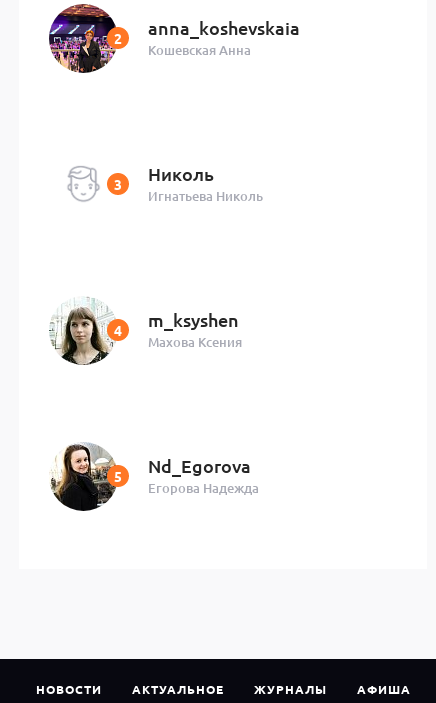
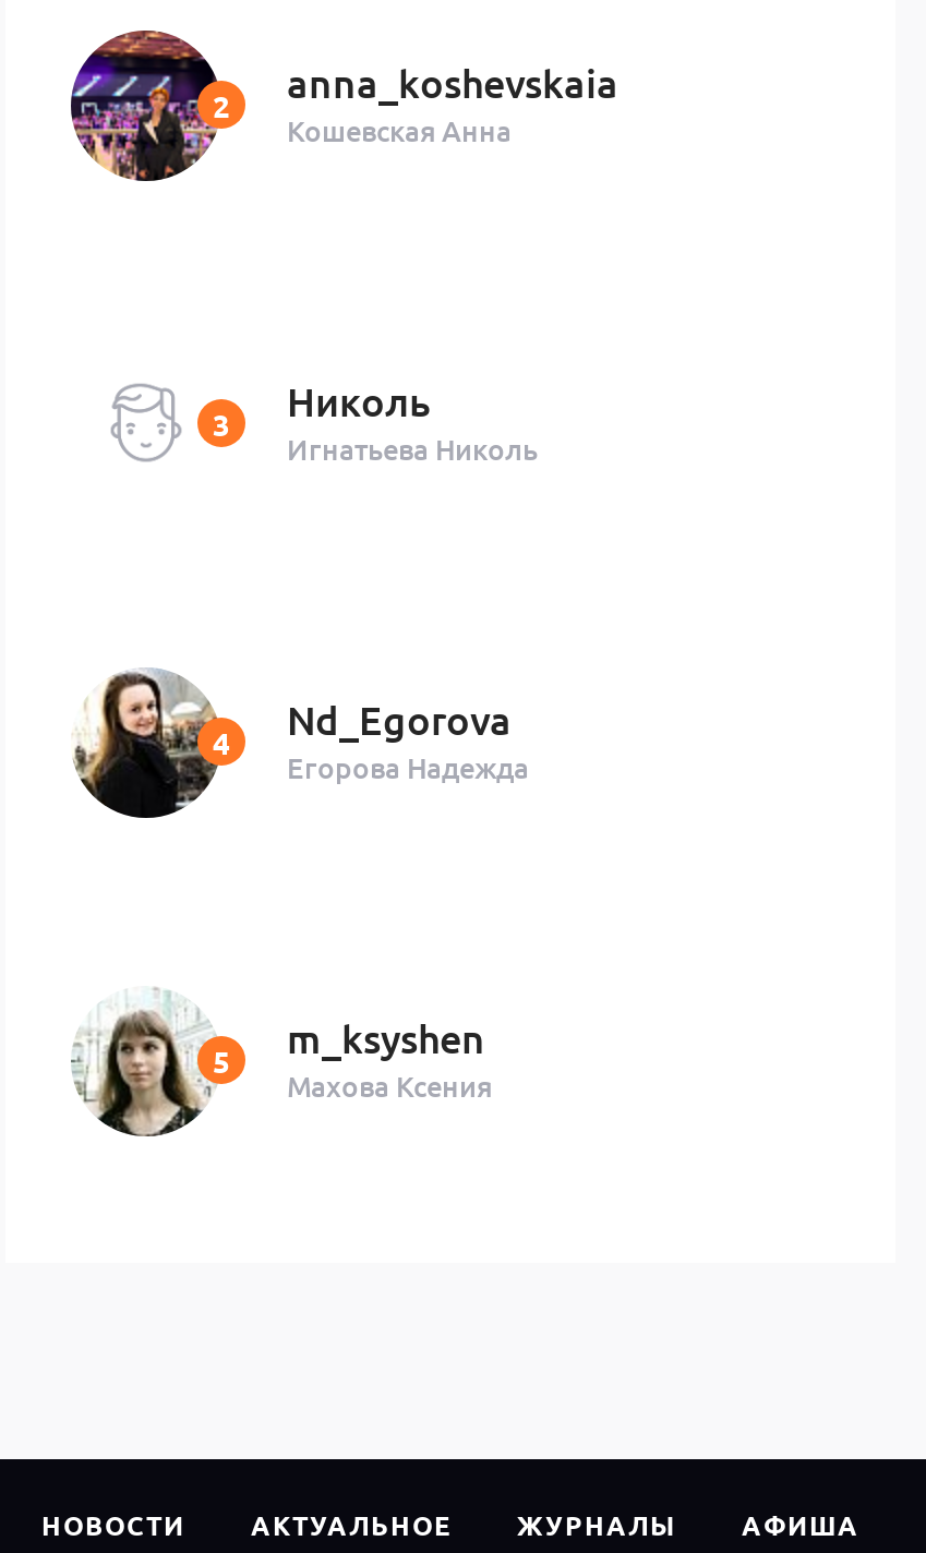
moved down: [image] | m_ksyshen | Махова Ксения

moved up: [image] | Nd_Egorova | Егорова Надежда
